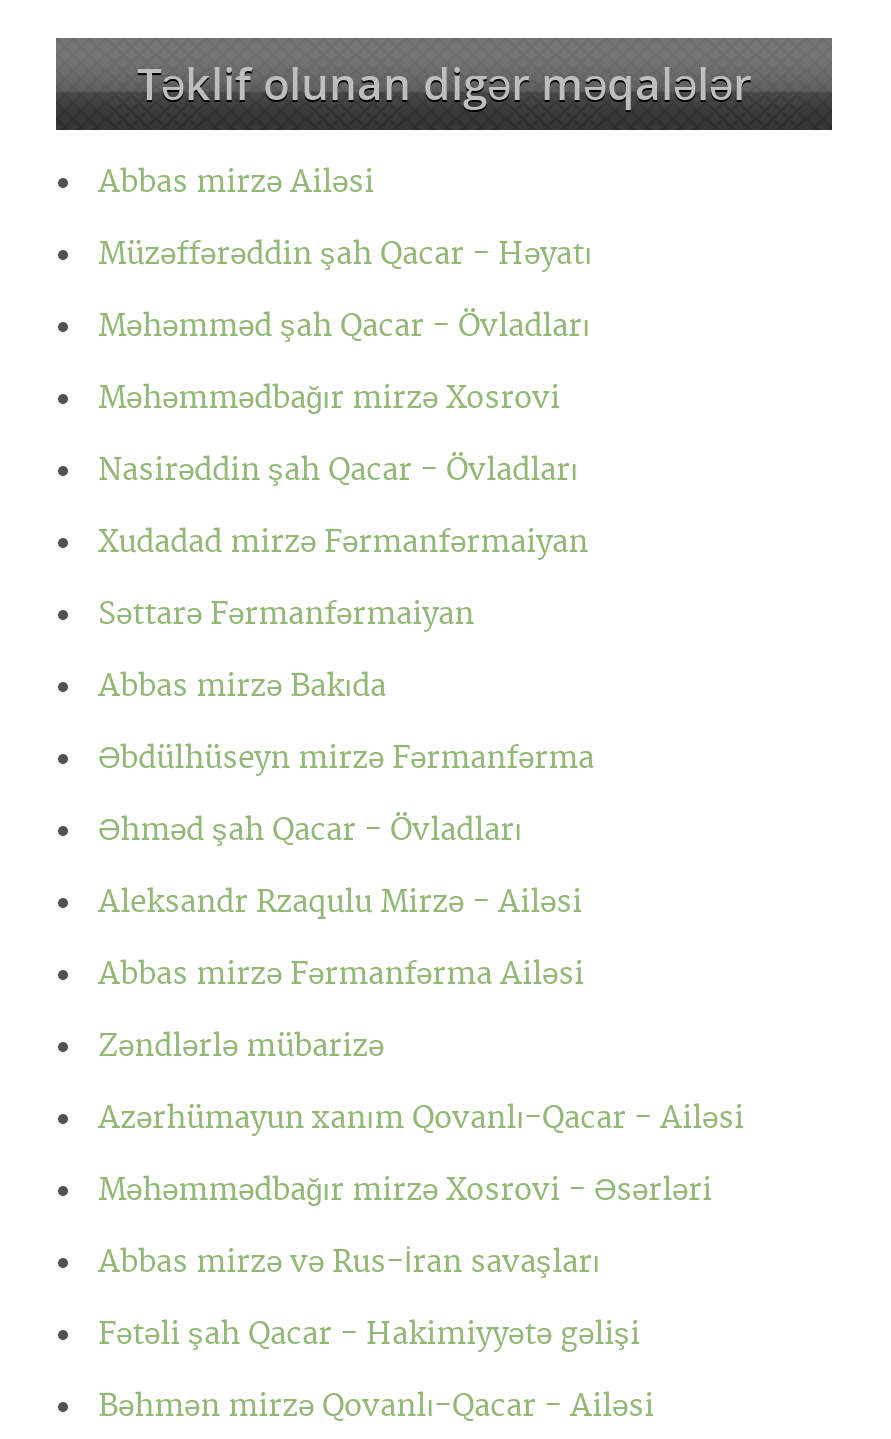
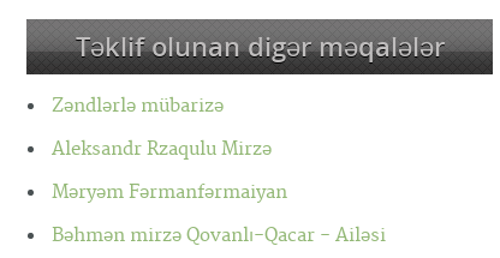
- Abbas mirzə Ailəsi
- Müzəffərəddin şah Qacar - Həyatı
- Məhəmməd şah Qacar - Övladları
- Məhəmmədbağır mirzə Xosrovi
- Nasirəddin şah Qacar - Övladları
- Xudadad mirzə Fərmanfərmaiyan
- Səttarə Fərmanfərmaiyan
- Abbas mirzə Bakıda
- Əbdülhüseyn mirzə Fərmanfərma
- Əhməd şah Qacar - Övladları
- Aleksandr Rzaqulu Mirzə - Ailəsi
- Abbas mirzə Fərmanfərma Ailəsi

- Azərhümayun xanım Qovanlı-Qacar - Ailəsi
- Məhəmmədbağır mirzə Xosrovi - Əsərləri
- Abbas mirzə və Rus-İran savaşları
- Fətəli şah Qacar - Hakimiyyətə gəlişi
+ Aleksandr Rzaqulu Mirzə
+ Məryəm Fərmanfərmaiyan
